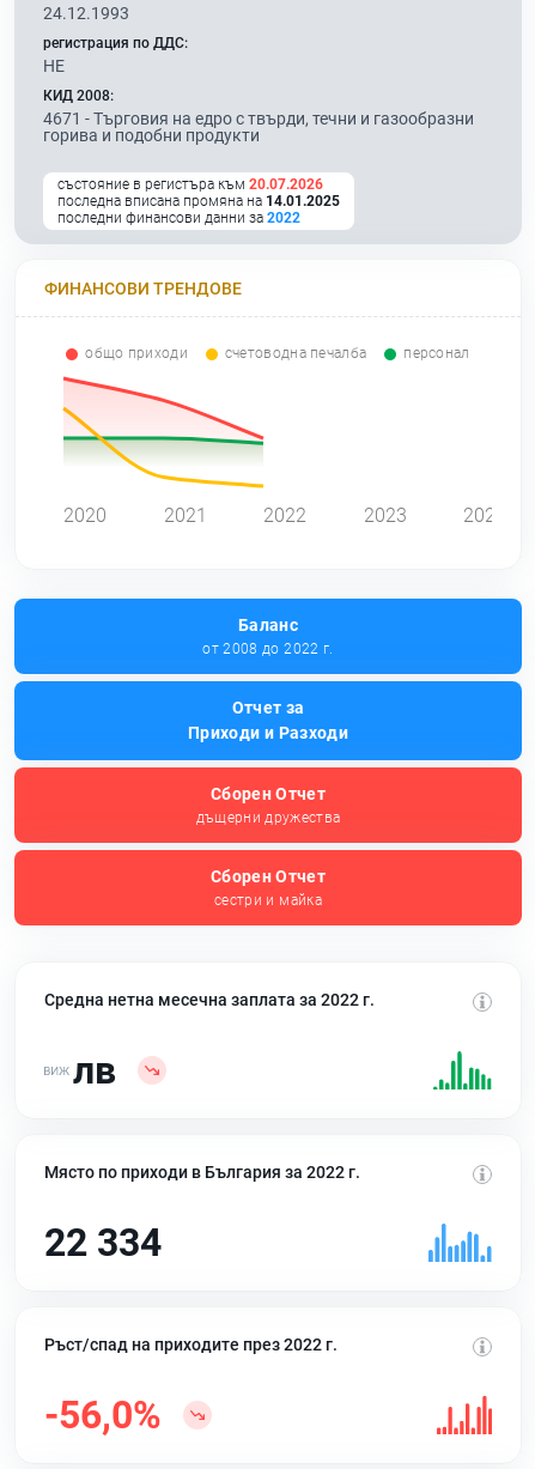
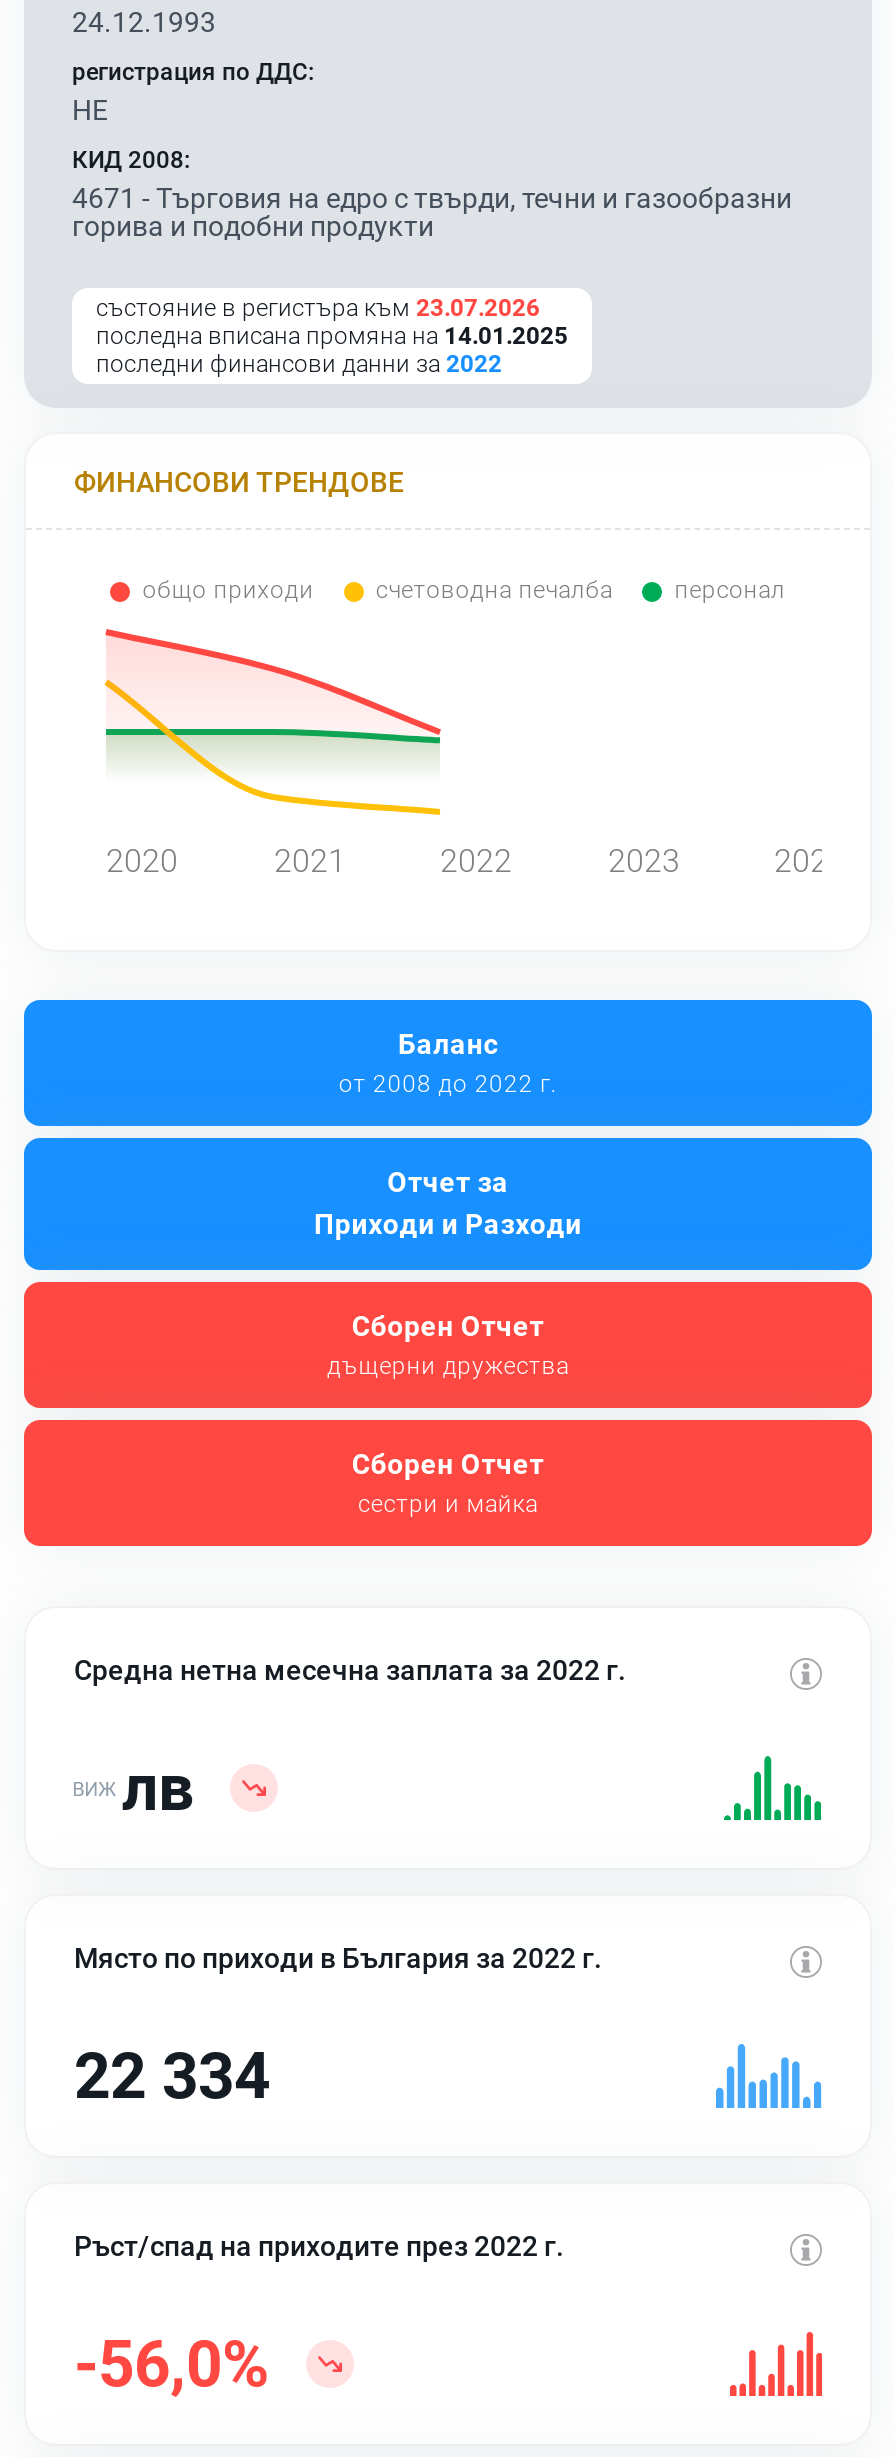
- състояние в регистъра към 20.07.2026
+ състояние в регистъра към 23.07.2026
